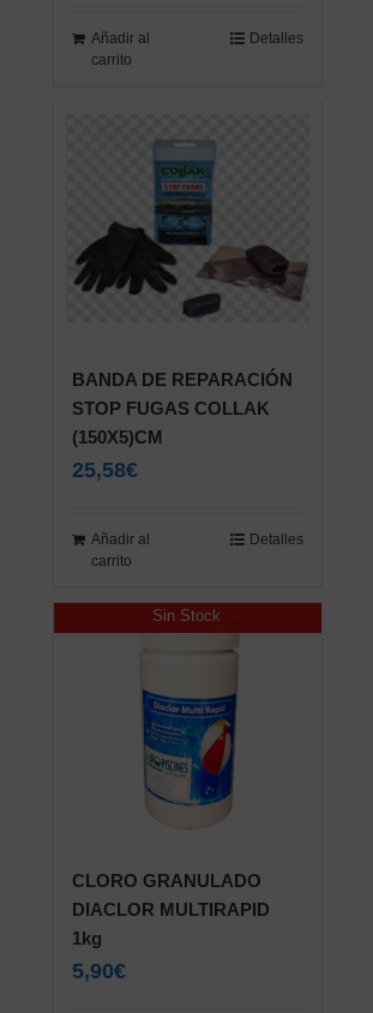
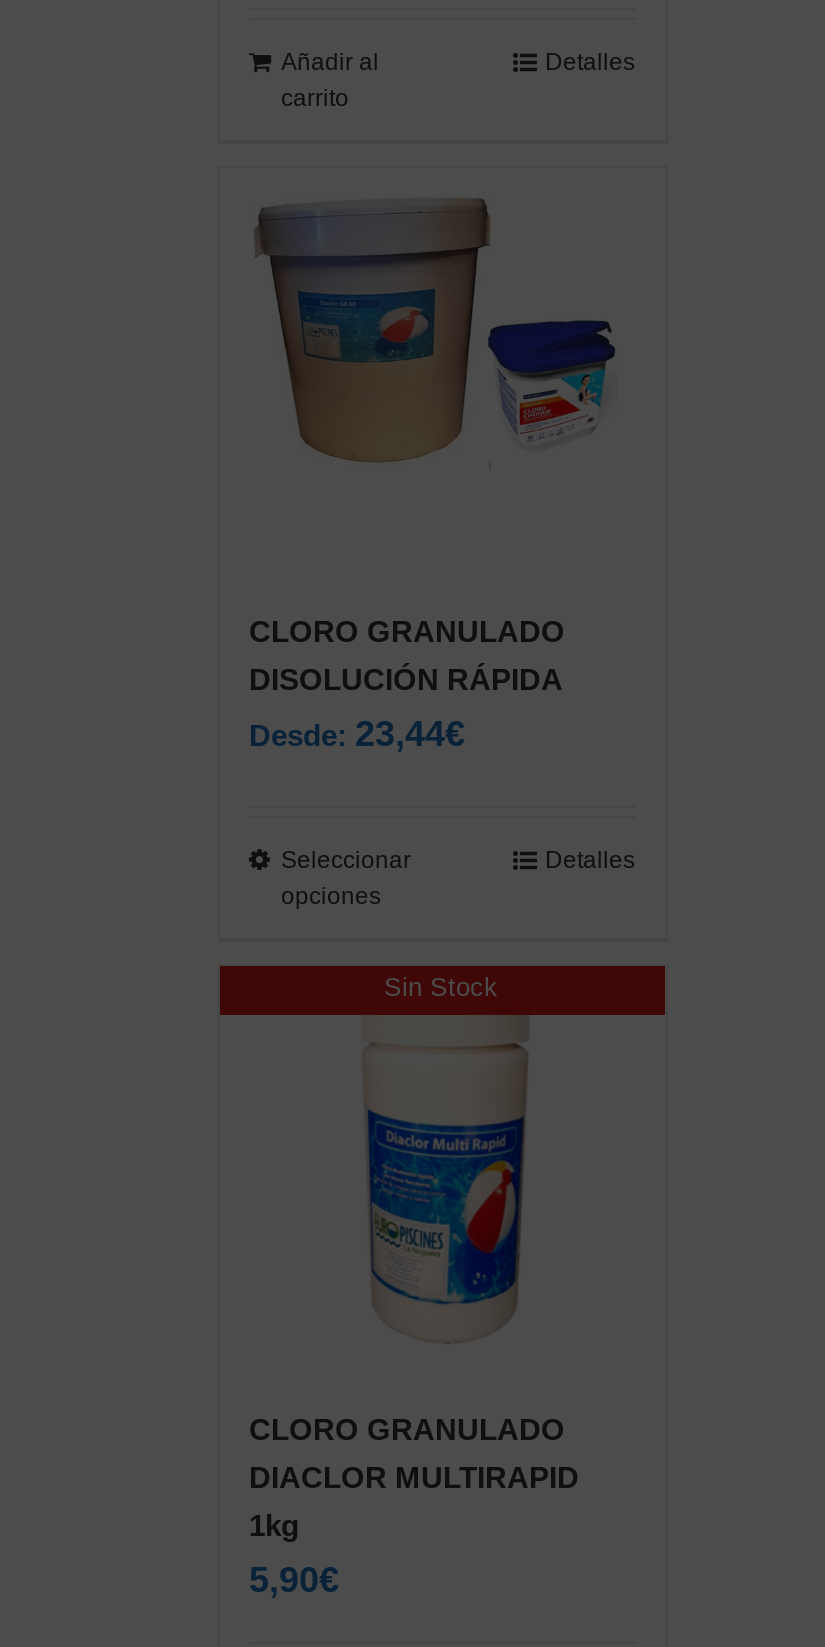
- [image]
+ [image]

- BANDA DE REPARACIÓN
- STOP FUGAS COLLAK
- (150X5)CM
- 25,58€
+ CLORO GRANULADO
+ DISOLUCIÓN RÁPIDA
+ Desde: 23,44€

- Añadir al
- carrito
+ Seleccionar
+ opciones
